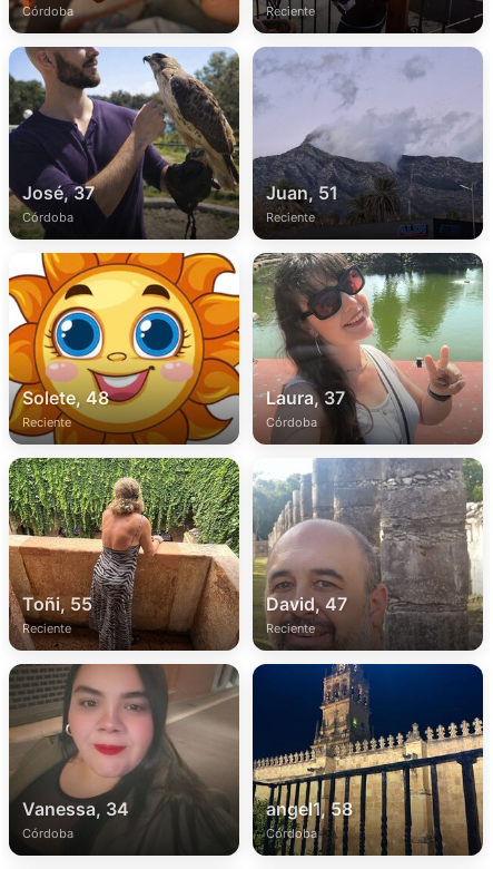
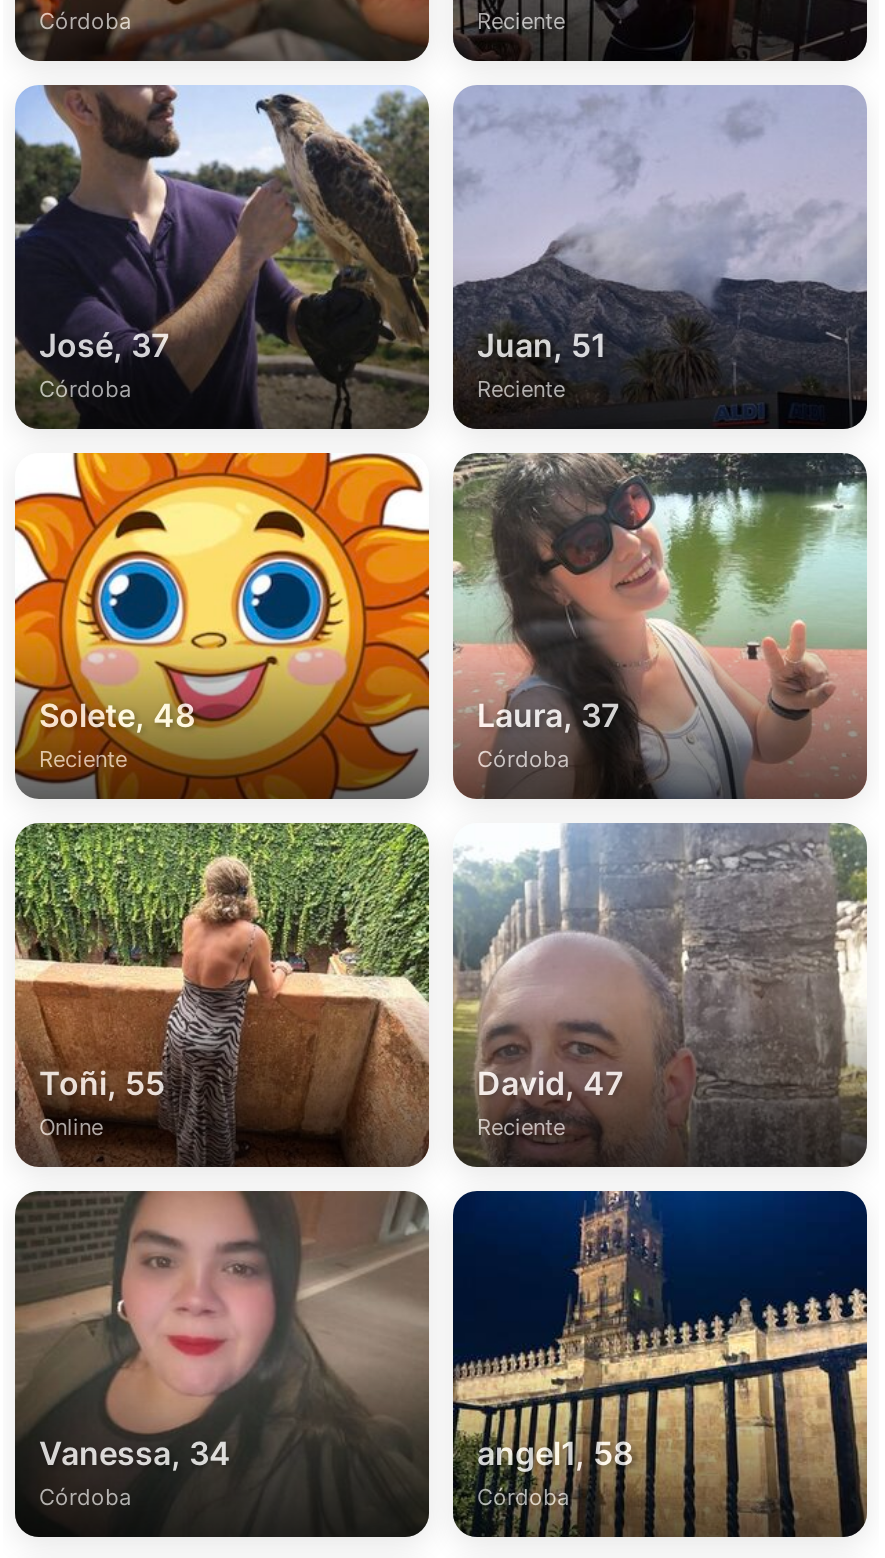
- Reciente
+ Online
